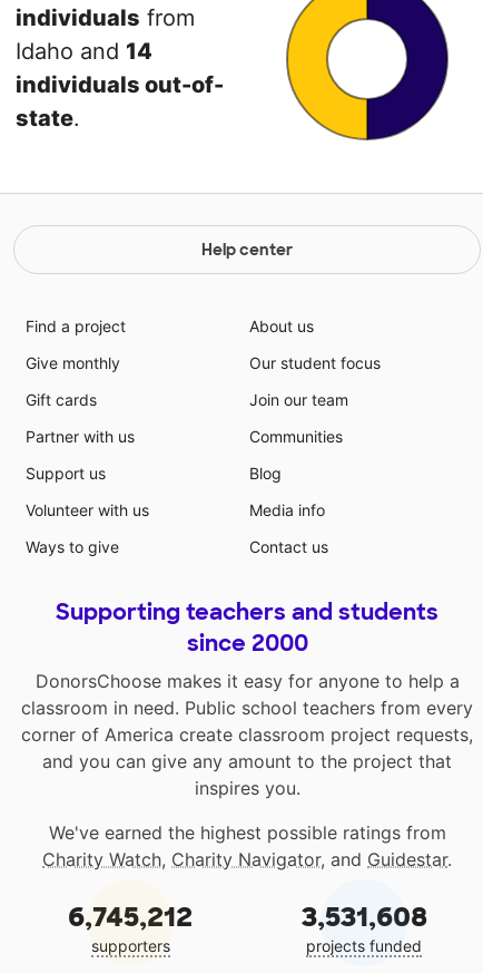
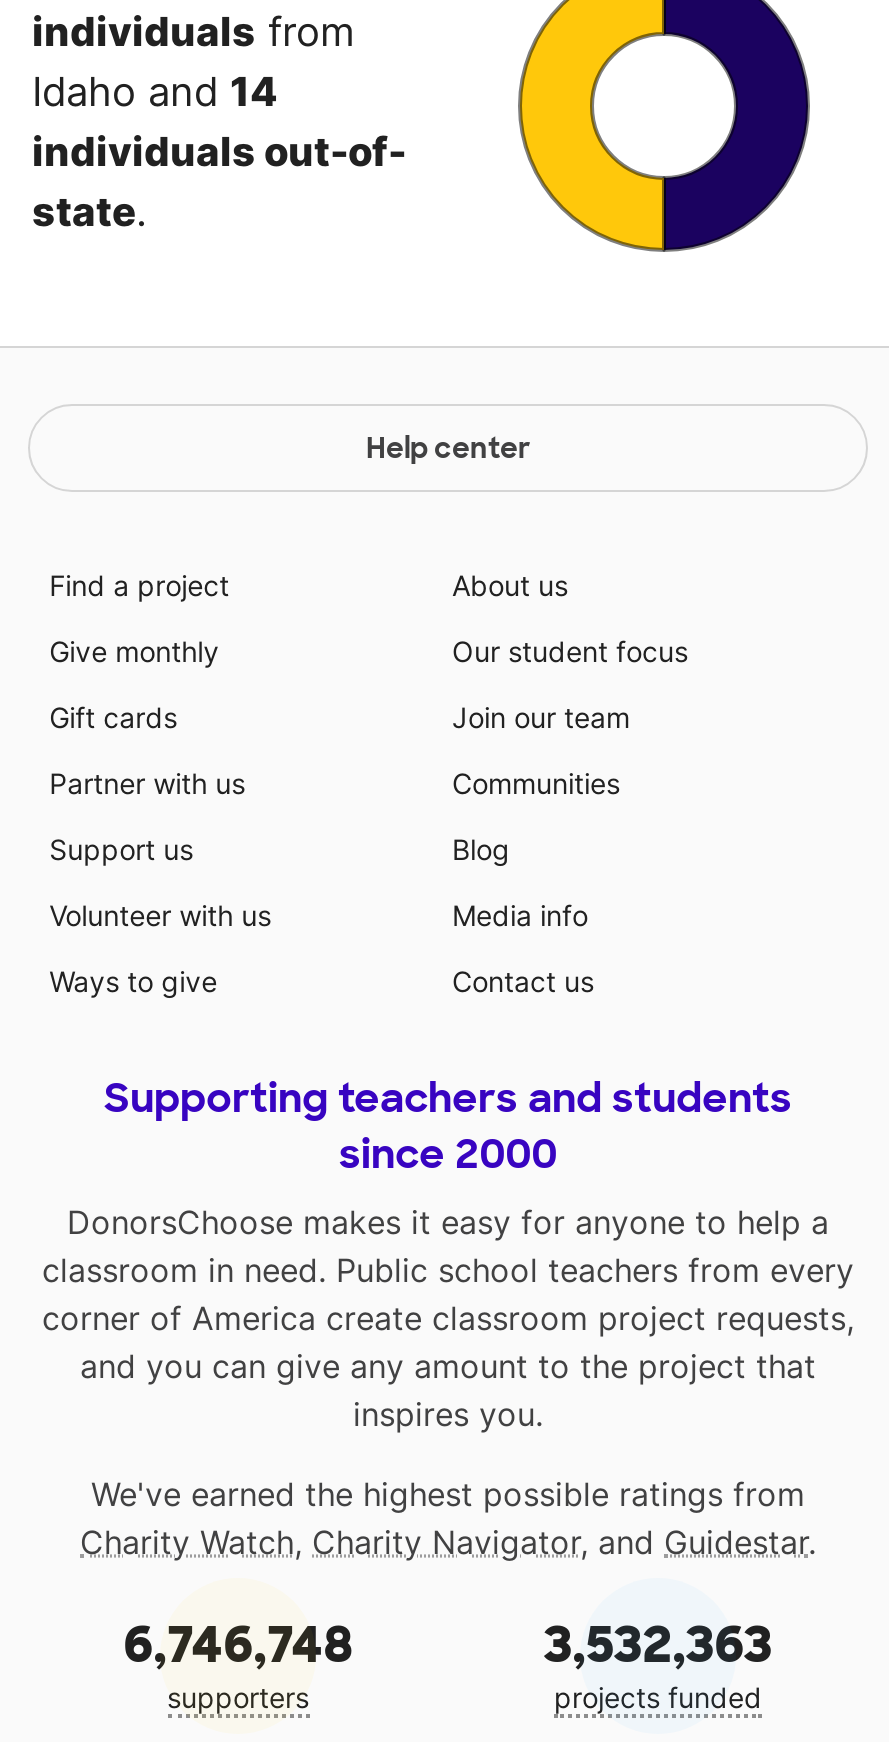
- 6,745,212
+ 6,746,748

- 3,531,608
+ 3,532,363
